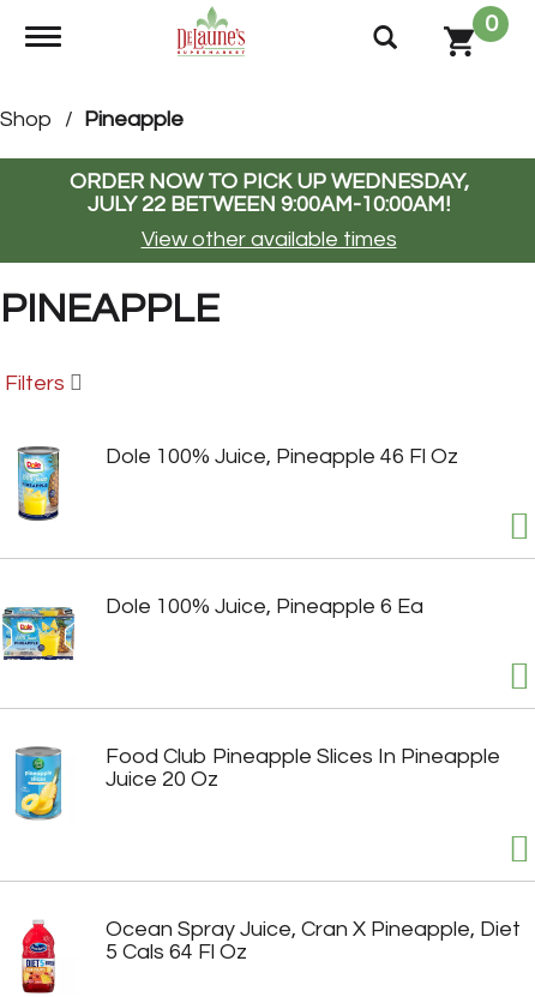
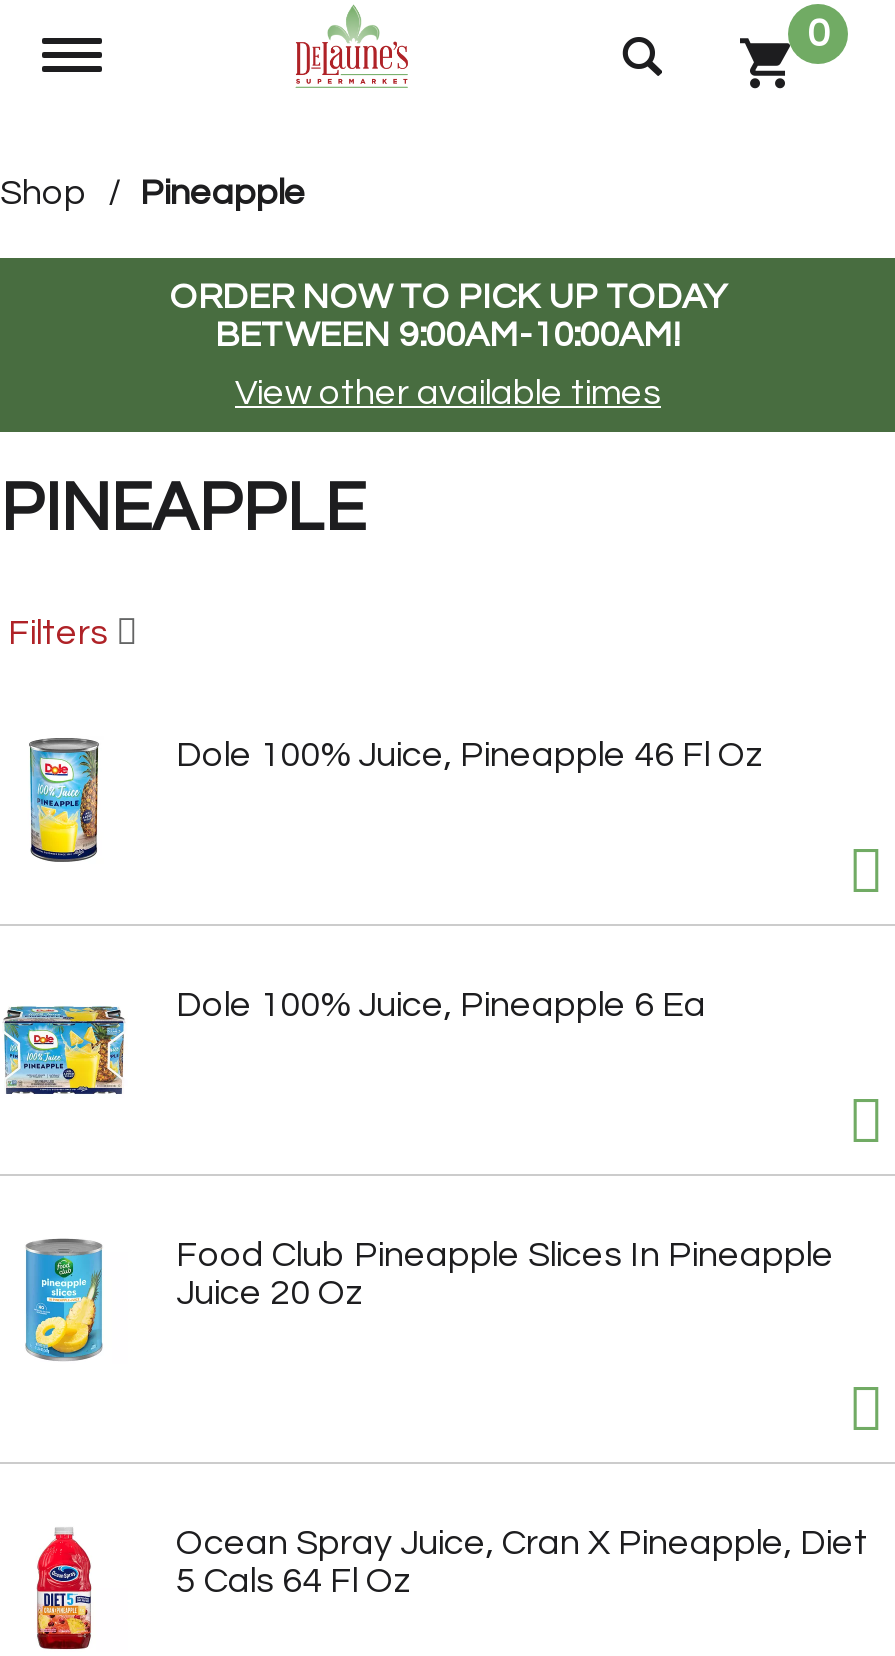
- ORDER NOW TO PICK UP WEDNESDAY,
- JULY 22 BETWEEN 9:00AM-10:00AM!
+ ORDER NOW TO PICK UP TODAY
+ BETWEEN 9:00AM-10:00AM!
